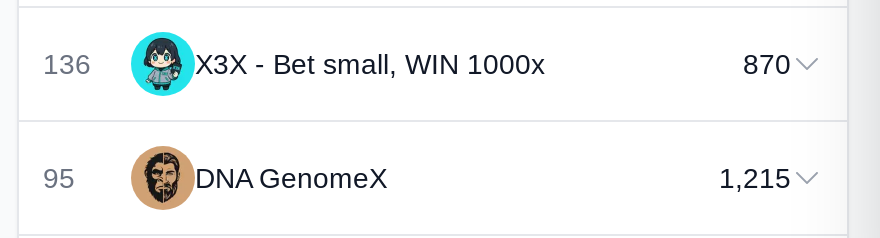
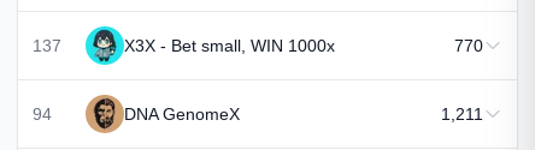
- 136
+ 137

- 870
+ 770

- 95
+ 94

- 1,215
+ 1,211
